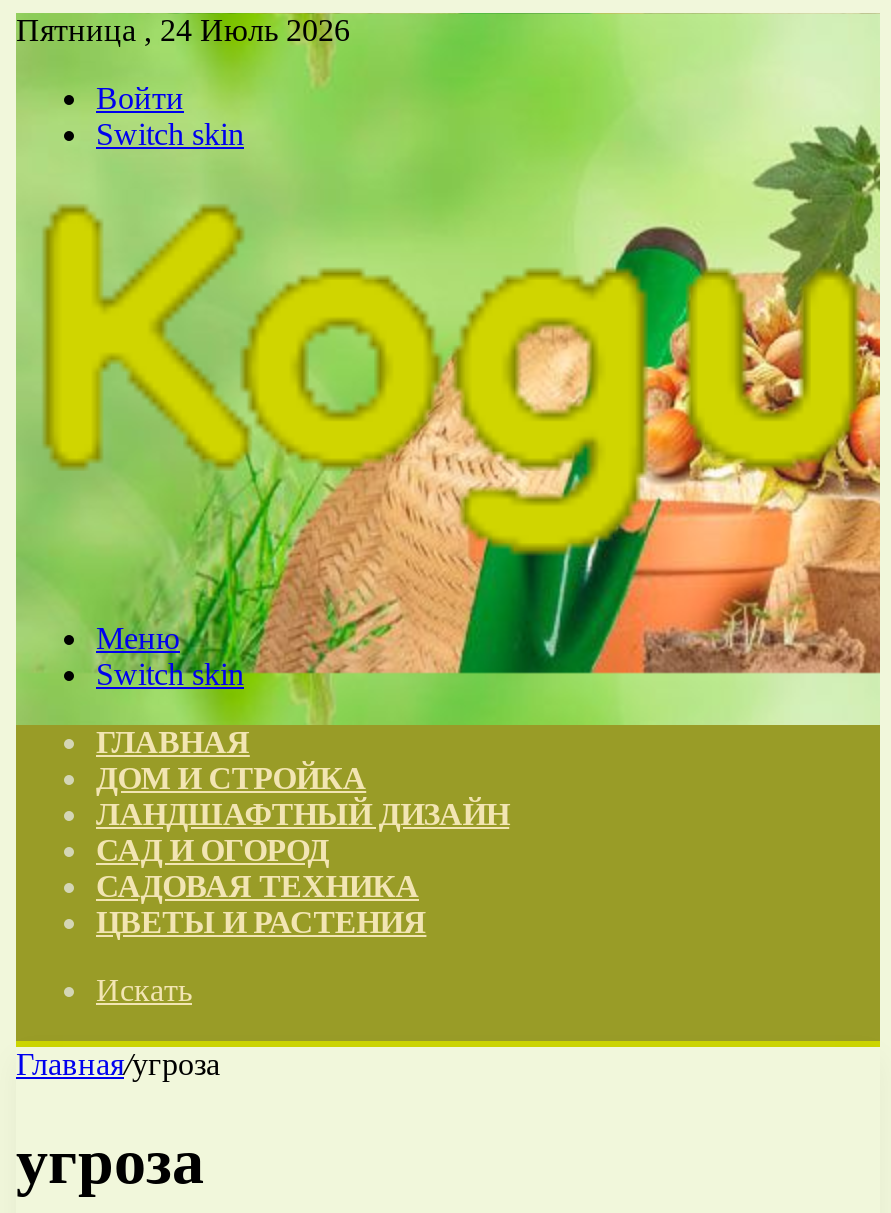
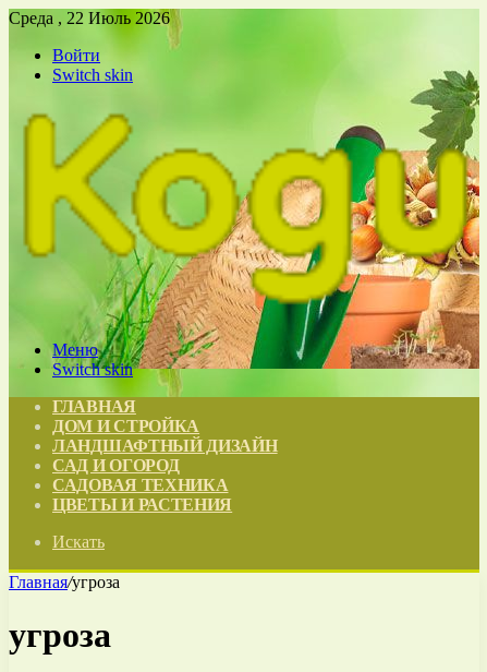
- Пятница , 24 Июль 2026
+ Среда , 22 Июль 2026
